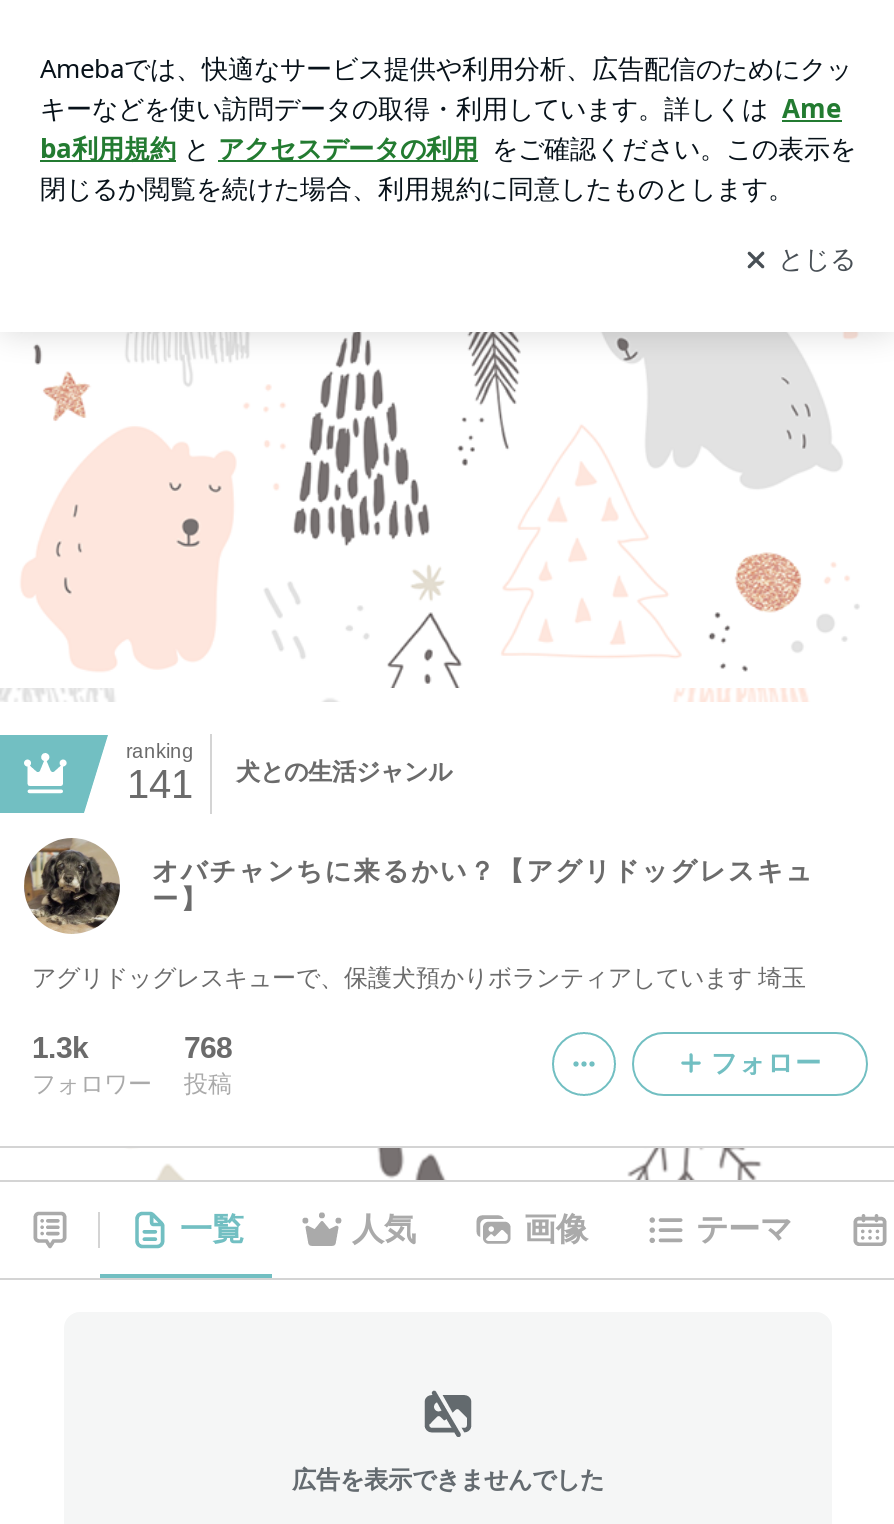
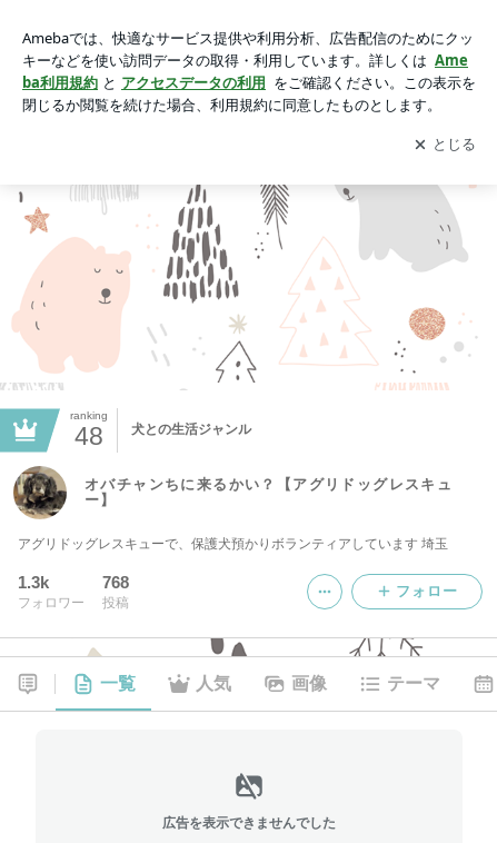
- 141 犬との生活ジャンル
+ 48 犬との生活ジャンル
